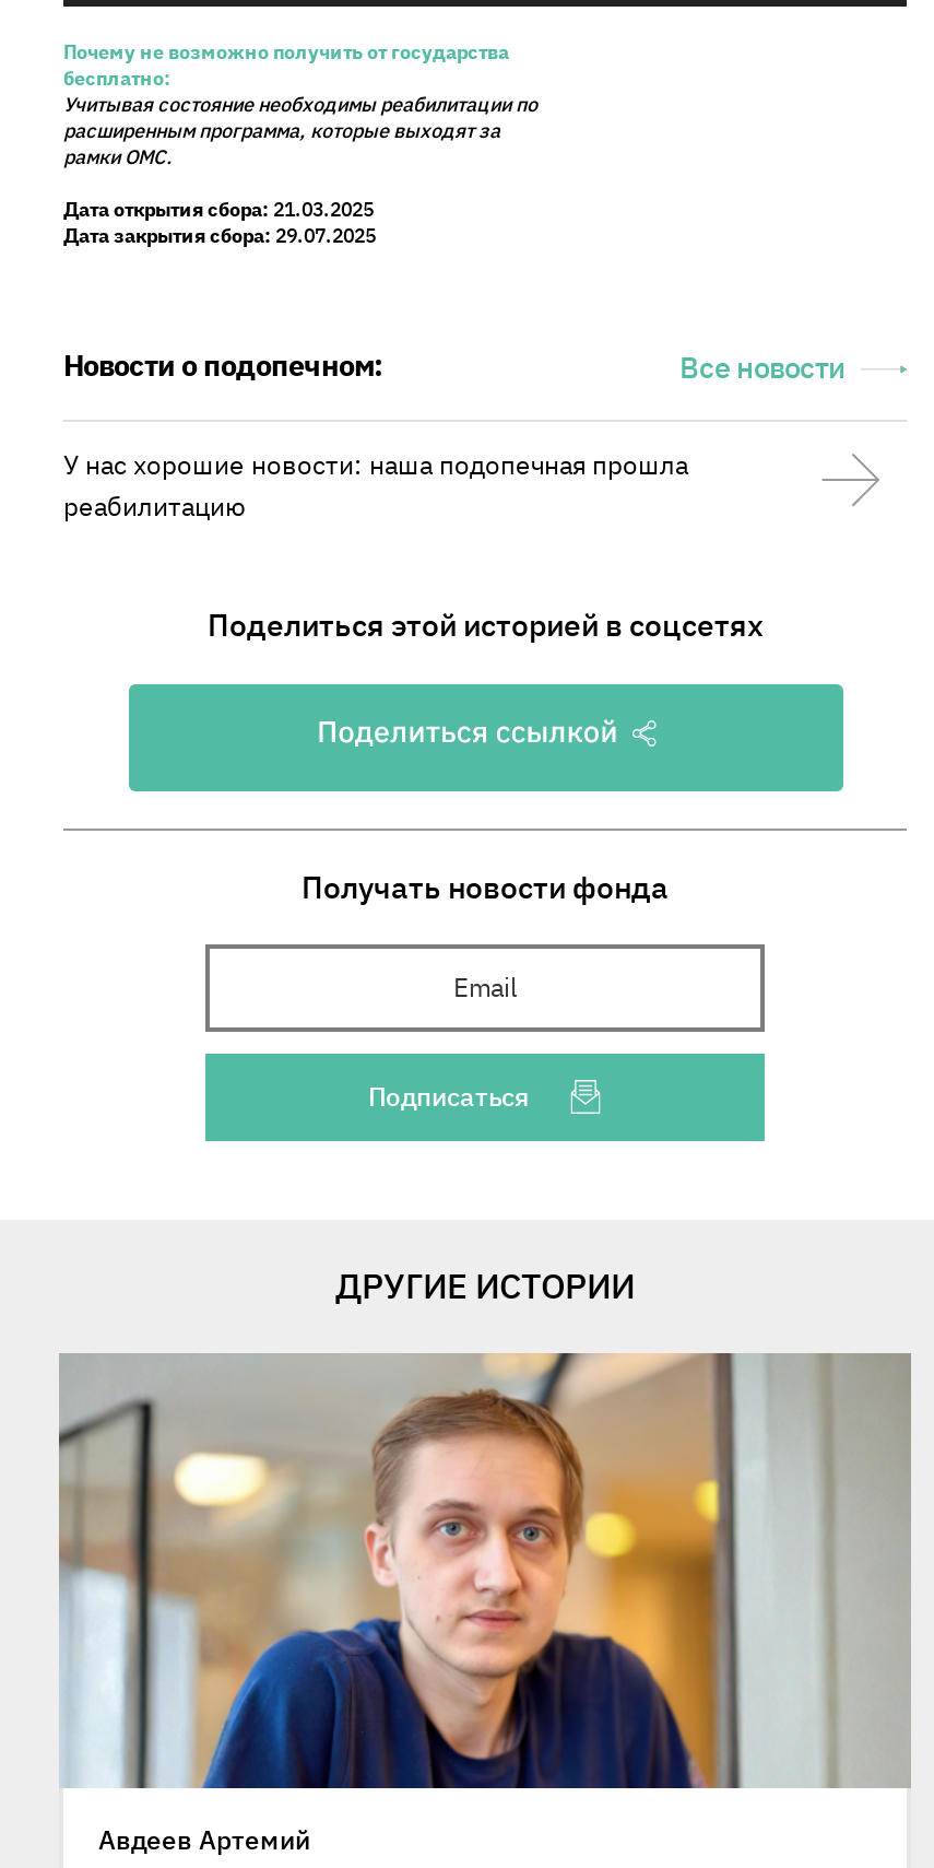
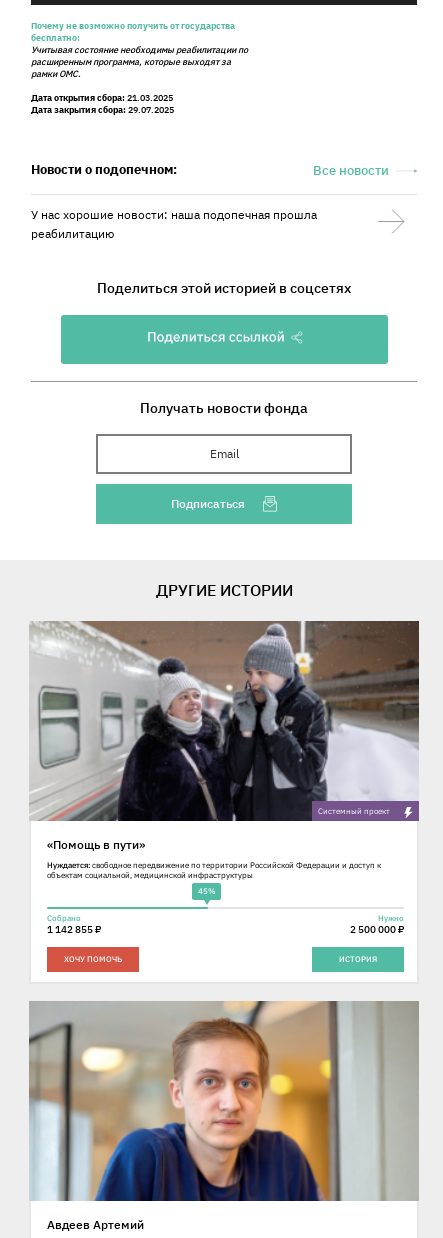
+ [image]
+ Cистемный проект
+ «Помощь в пути»
+ Нуждается: свободное передвижение по территории Российской Федерации и доступ к
+ объектам социальной, медицинской инфраструктуры
+ 45%
+ Собрано
+ 1 142 855 ₽

+ Нужно
+ 2 500 000 ₽
+ ХОЧУ ПОМОЧЬ
+ ИСТОРИЯ
